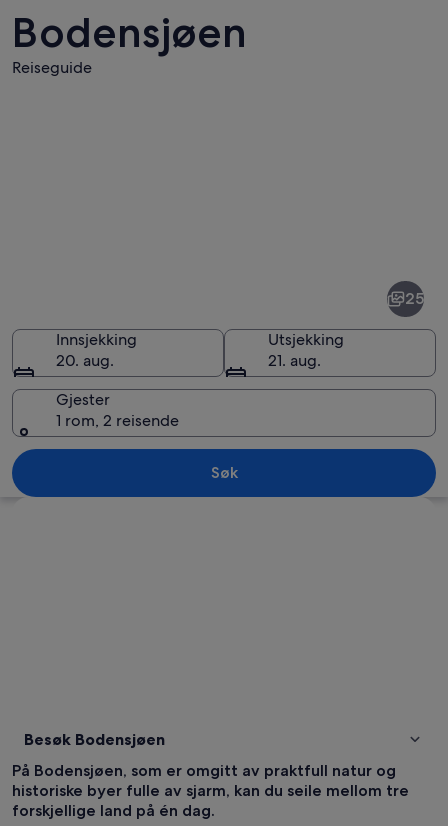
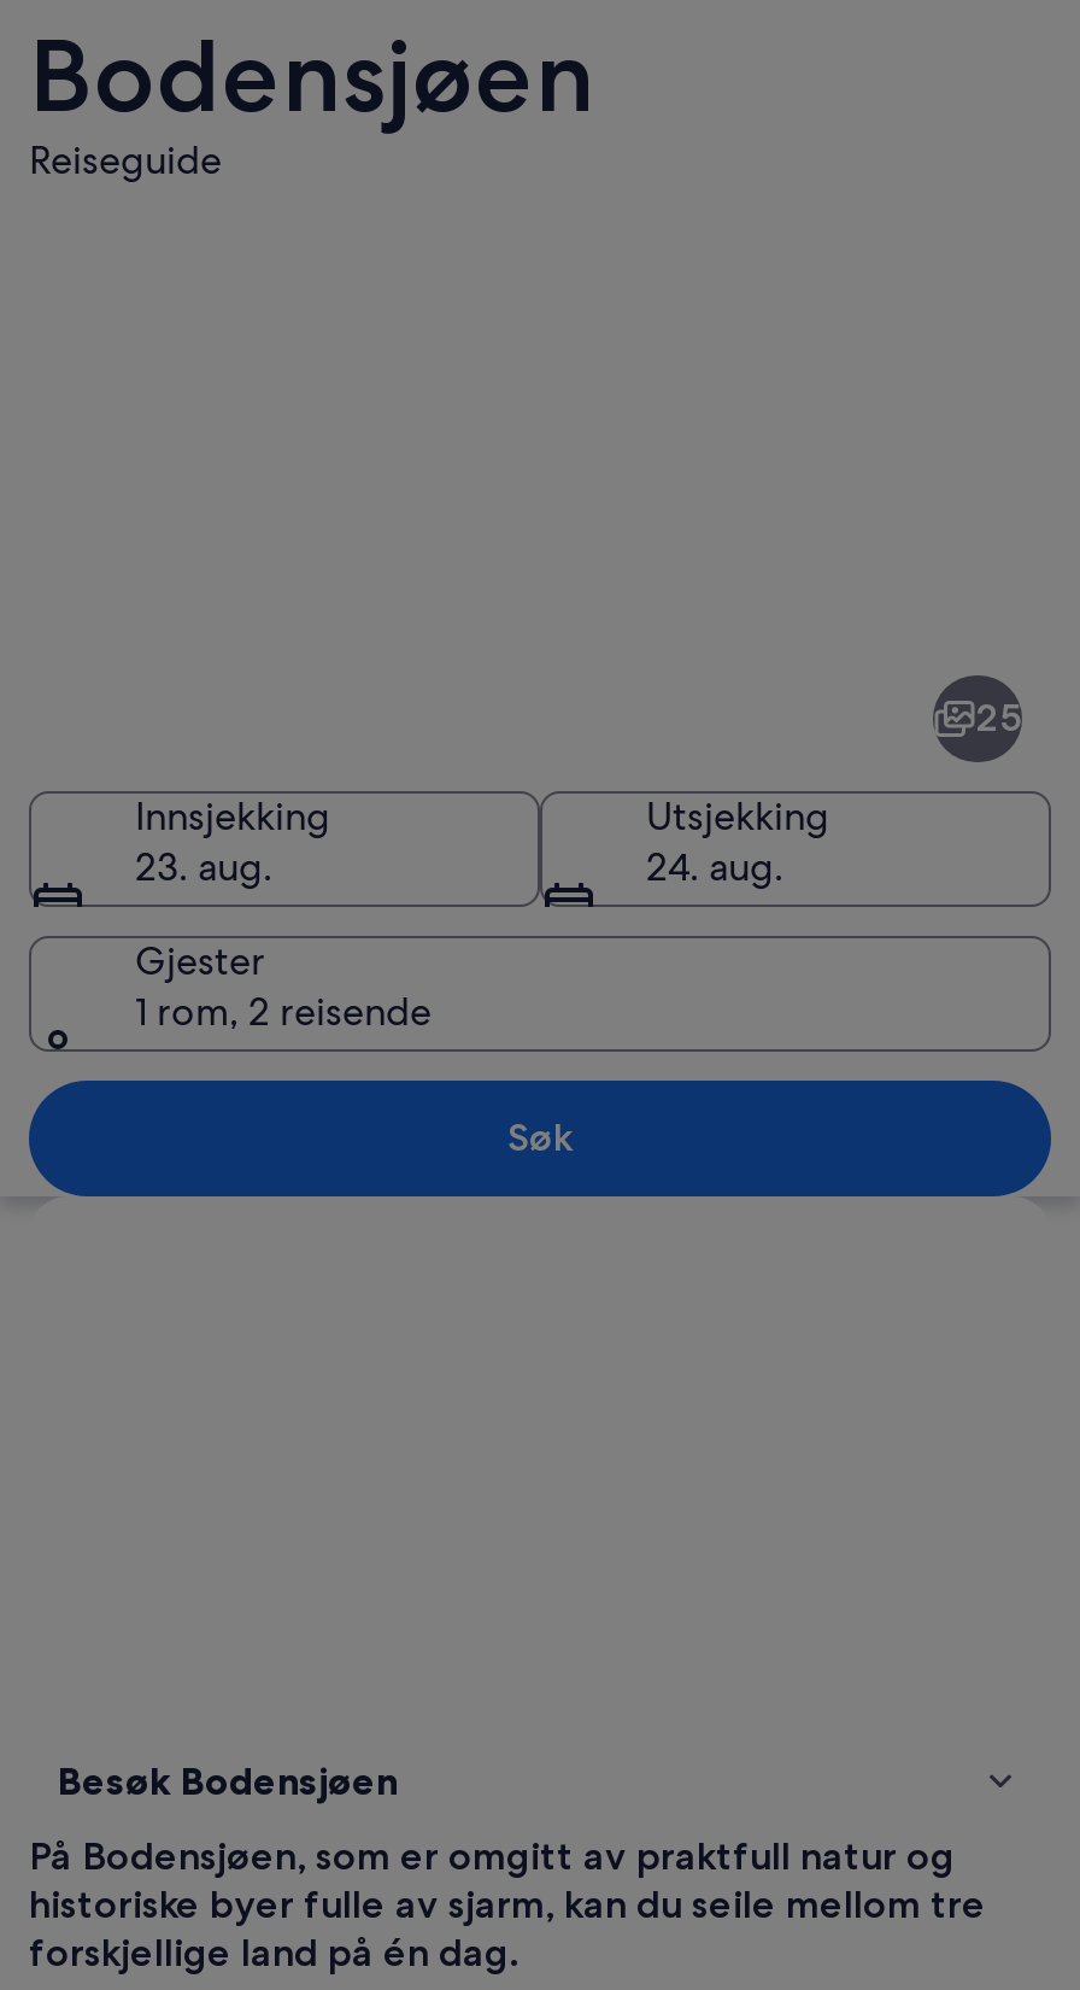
- 20. aug.
+ 23. aug.

- 21. aug.
+ 24. aug.
